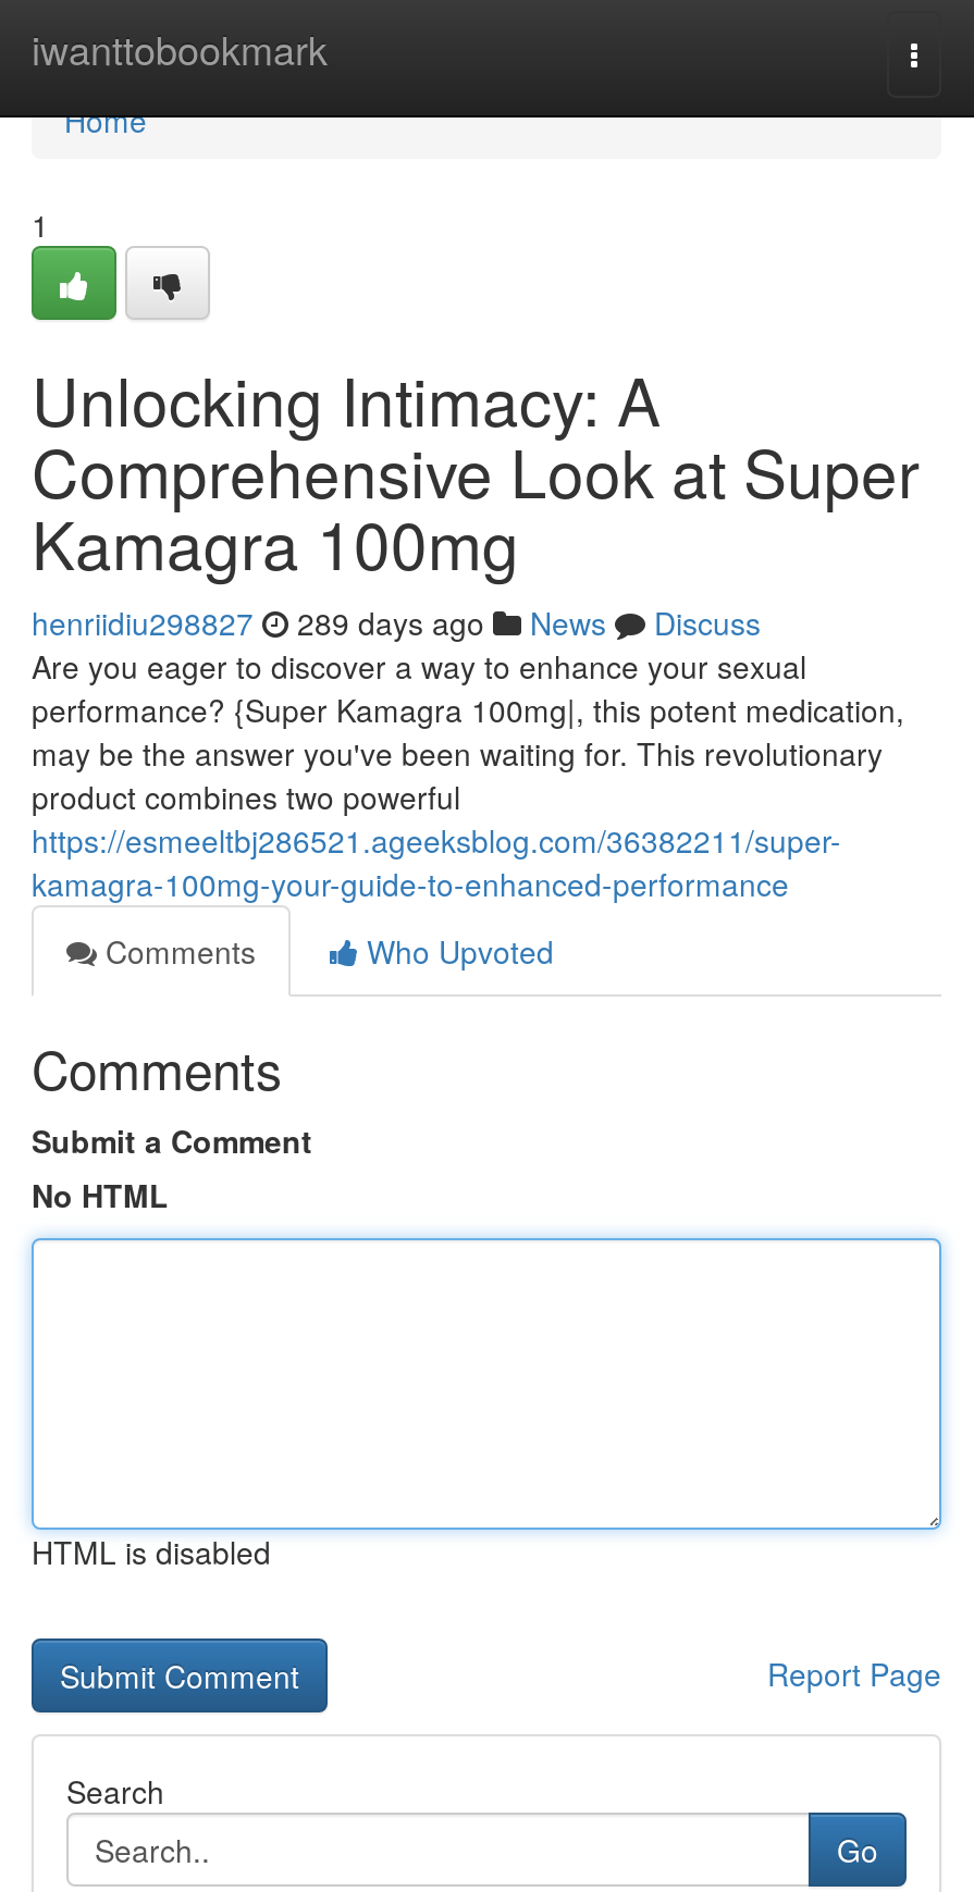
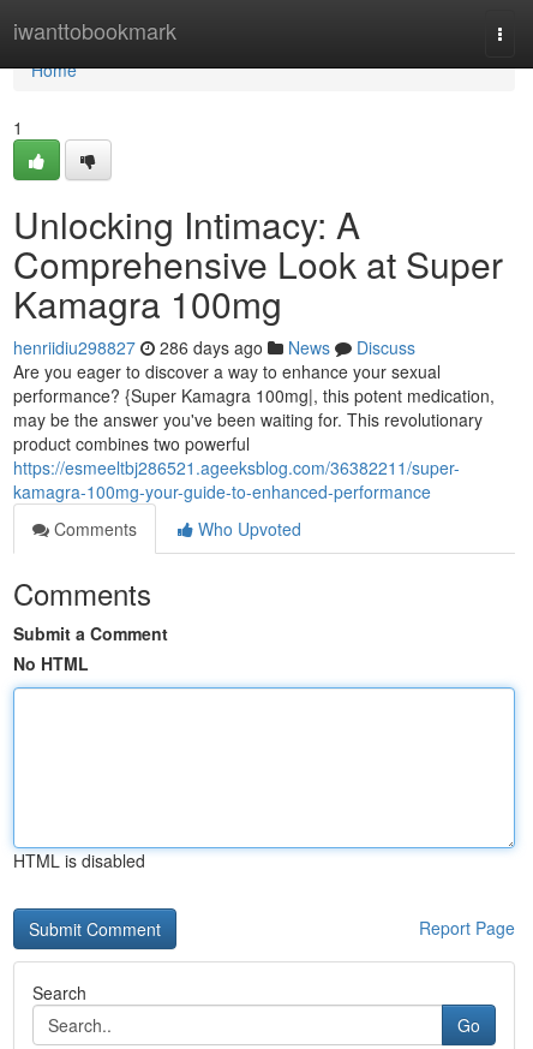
- henriidiu298827 289 days ago News Discuss
+ henriidiu298827 286 days ago News Discuss
